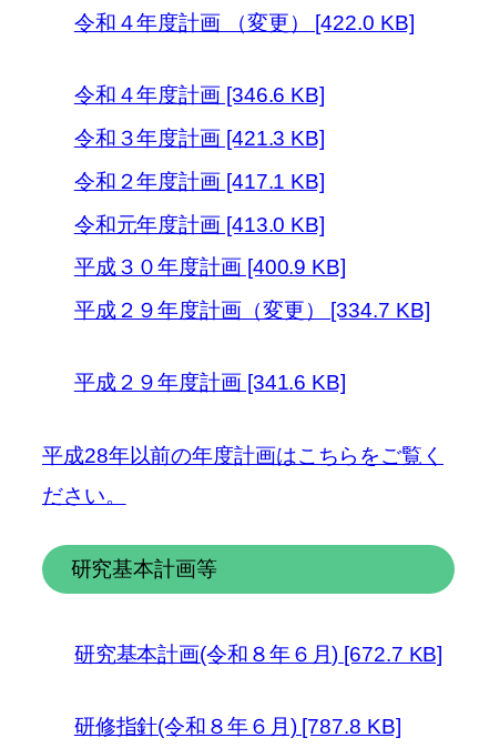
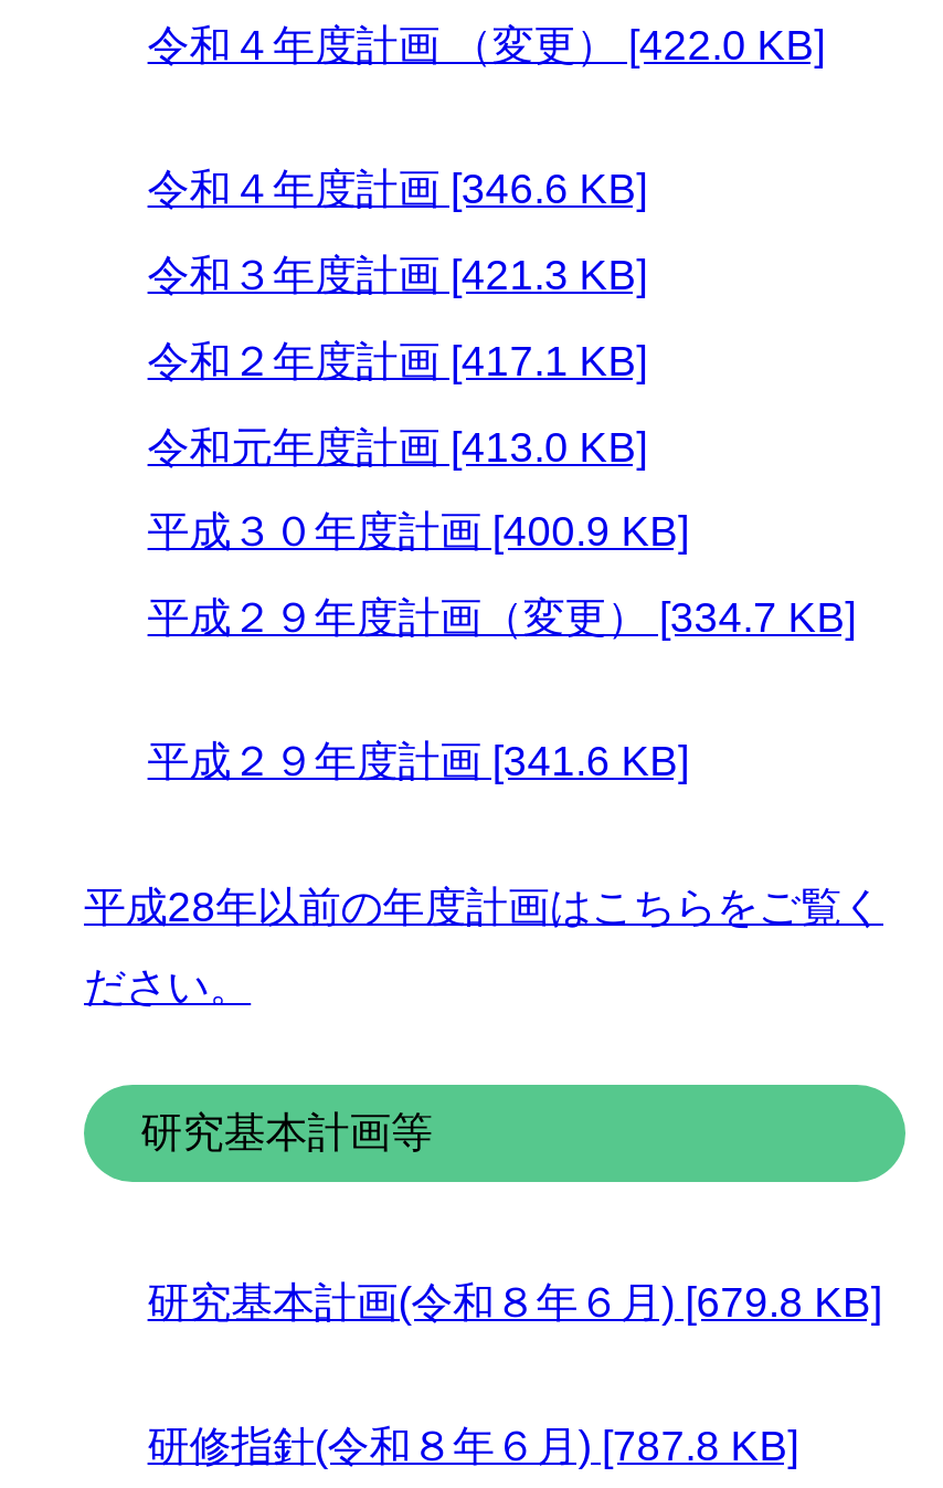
- 研究基本計画(令和８年６月) [672.7 KB]
+ 研究基本計画(令和８年６月) [679.8 KB]
